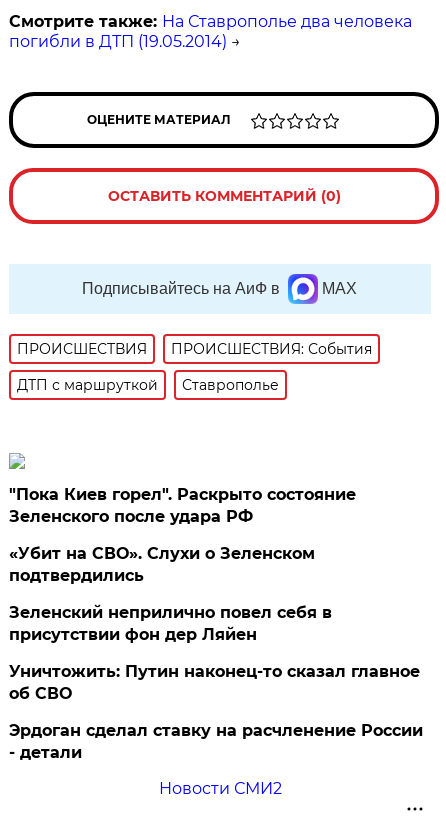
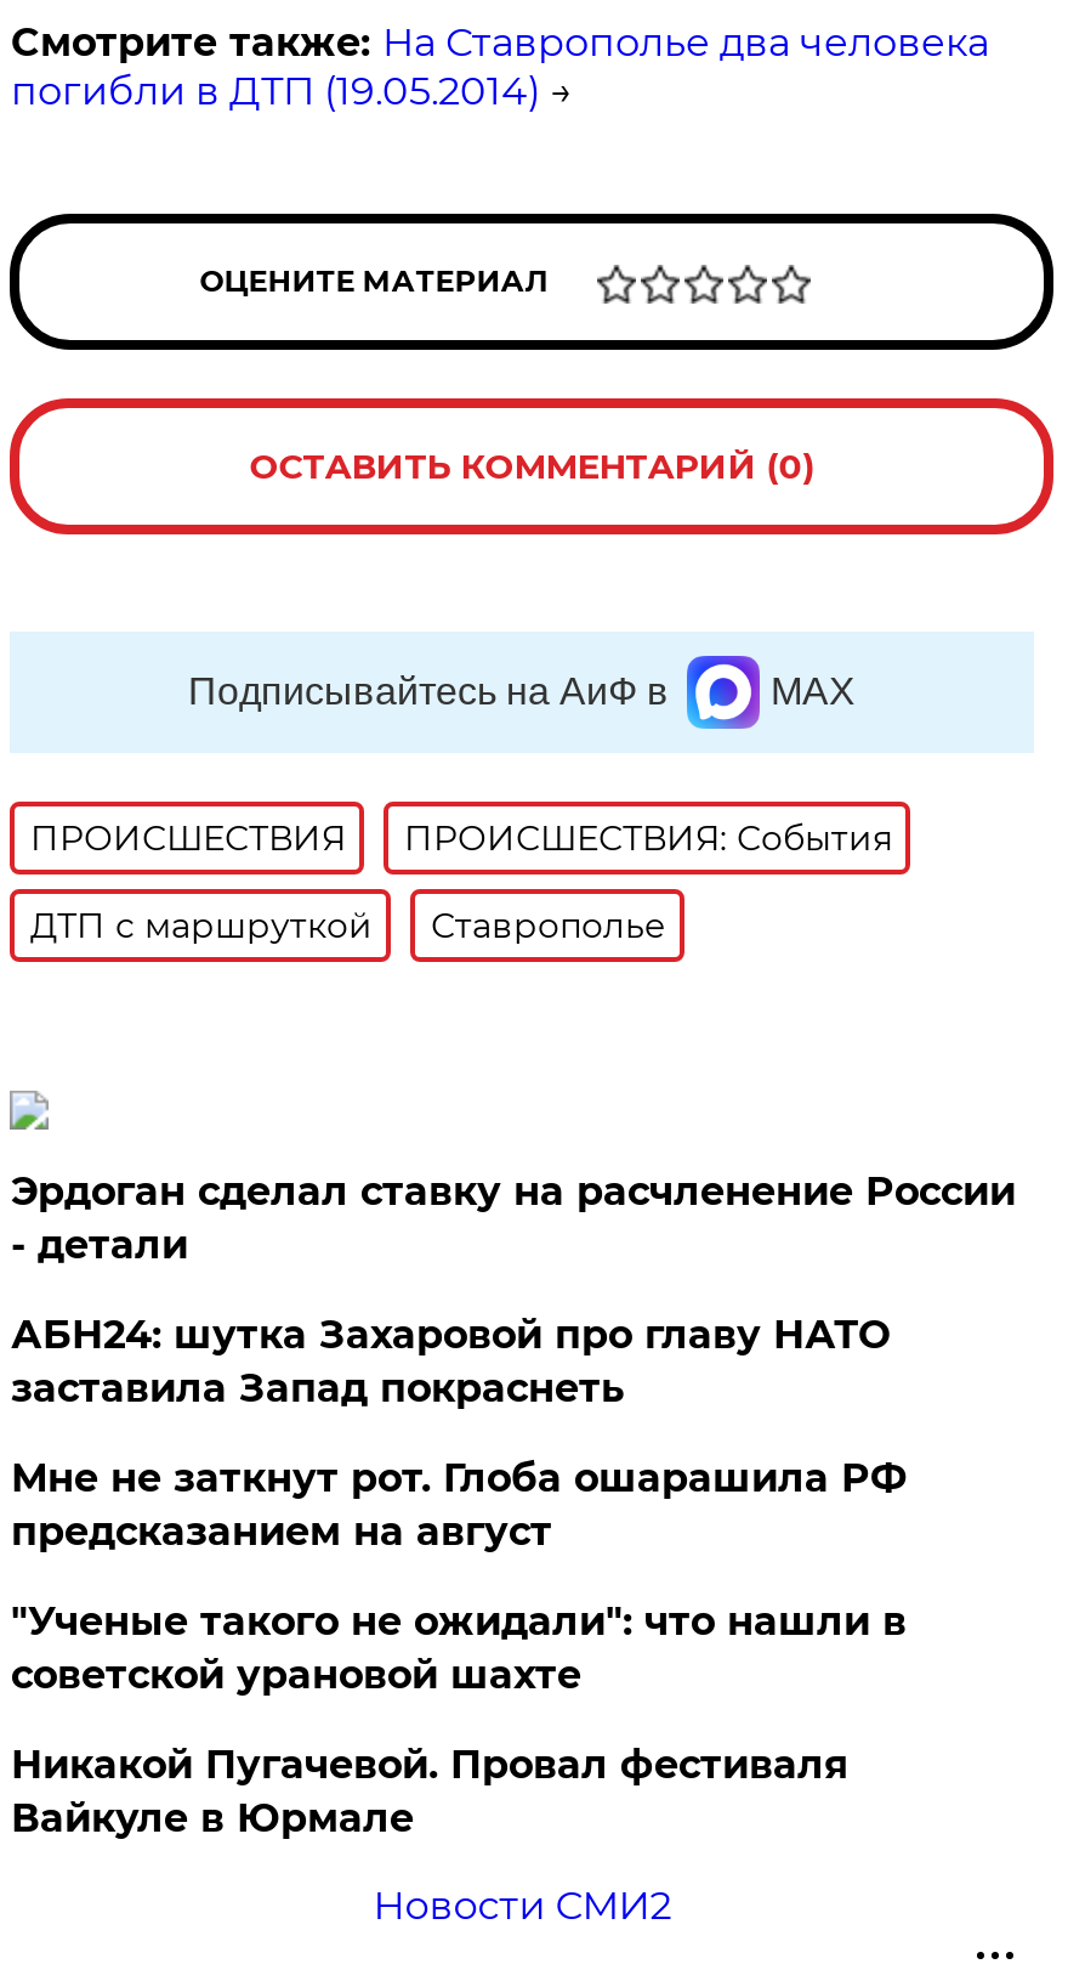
- "Пока Киев горел". Раскрыто состояние
- Зеленского после удара РФ
- «Убит на СВО». Слухи о Зеленском
- подтвердились
- Зеленский неприлично повел cебя в
- присутствии фон дер Ляйен
- Уничтожить: Путин наконец-то сказал главное
- об СВО

moved up: Эрдоган сделал ставку на расчленение России | - детали

+ АБН24: шутка Захаровой про главу НАТО
+ заставила Запад покраснеть
+ Мне не заткнут рот. Глоба ошарашила РФ
+ предсказанием на август
+ "Ученые такого не ожидали": что нашли в
+ советской урановой шахте
+ Никакой Пугачевой. Провал фестиваля
+ Вайкуле в Юрмале
